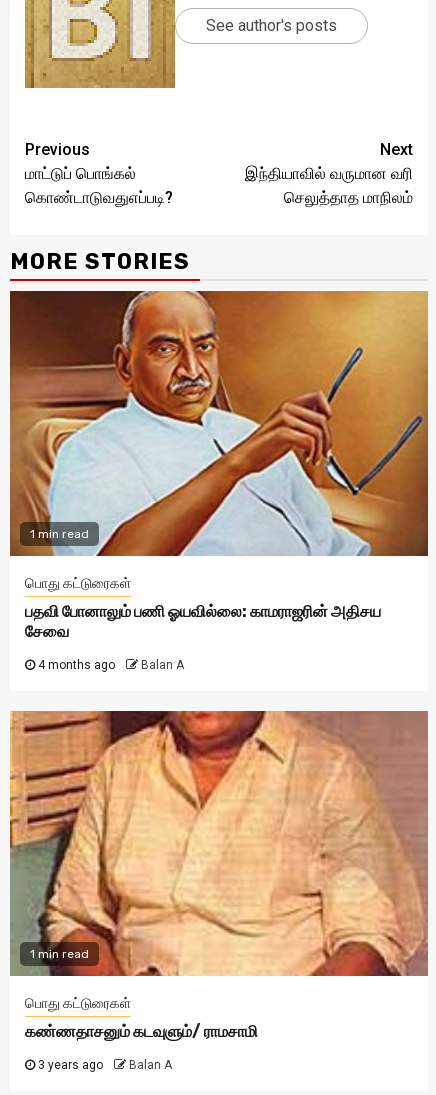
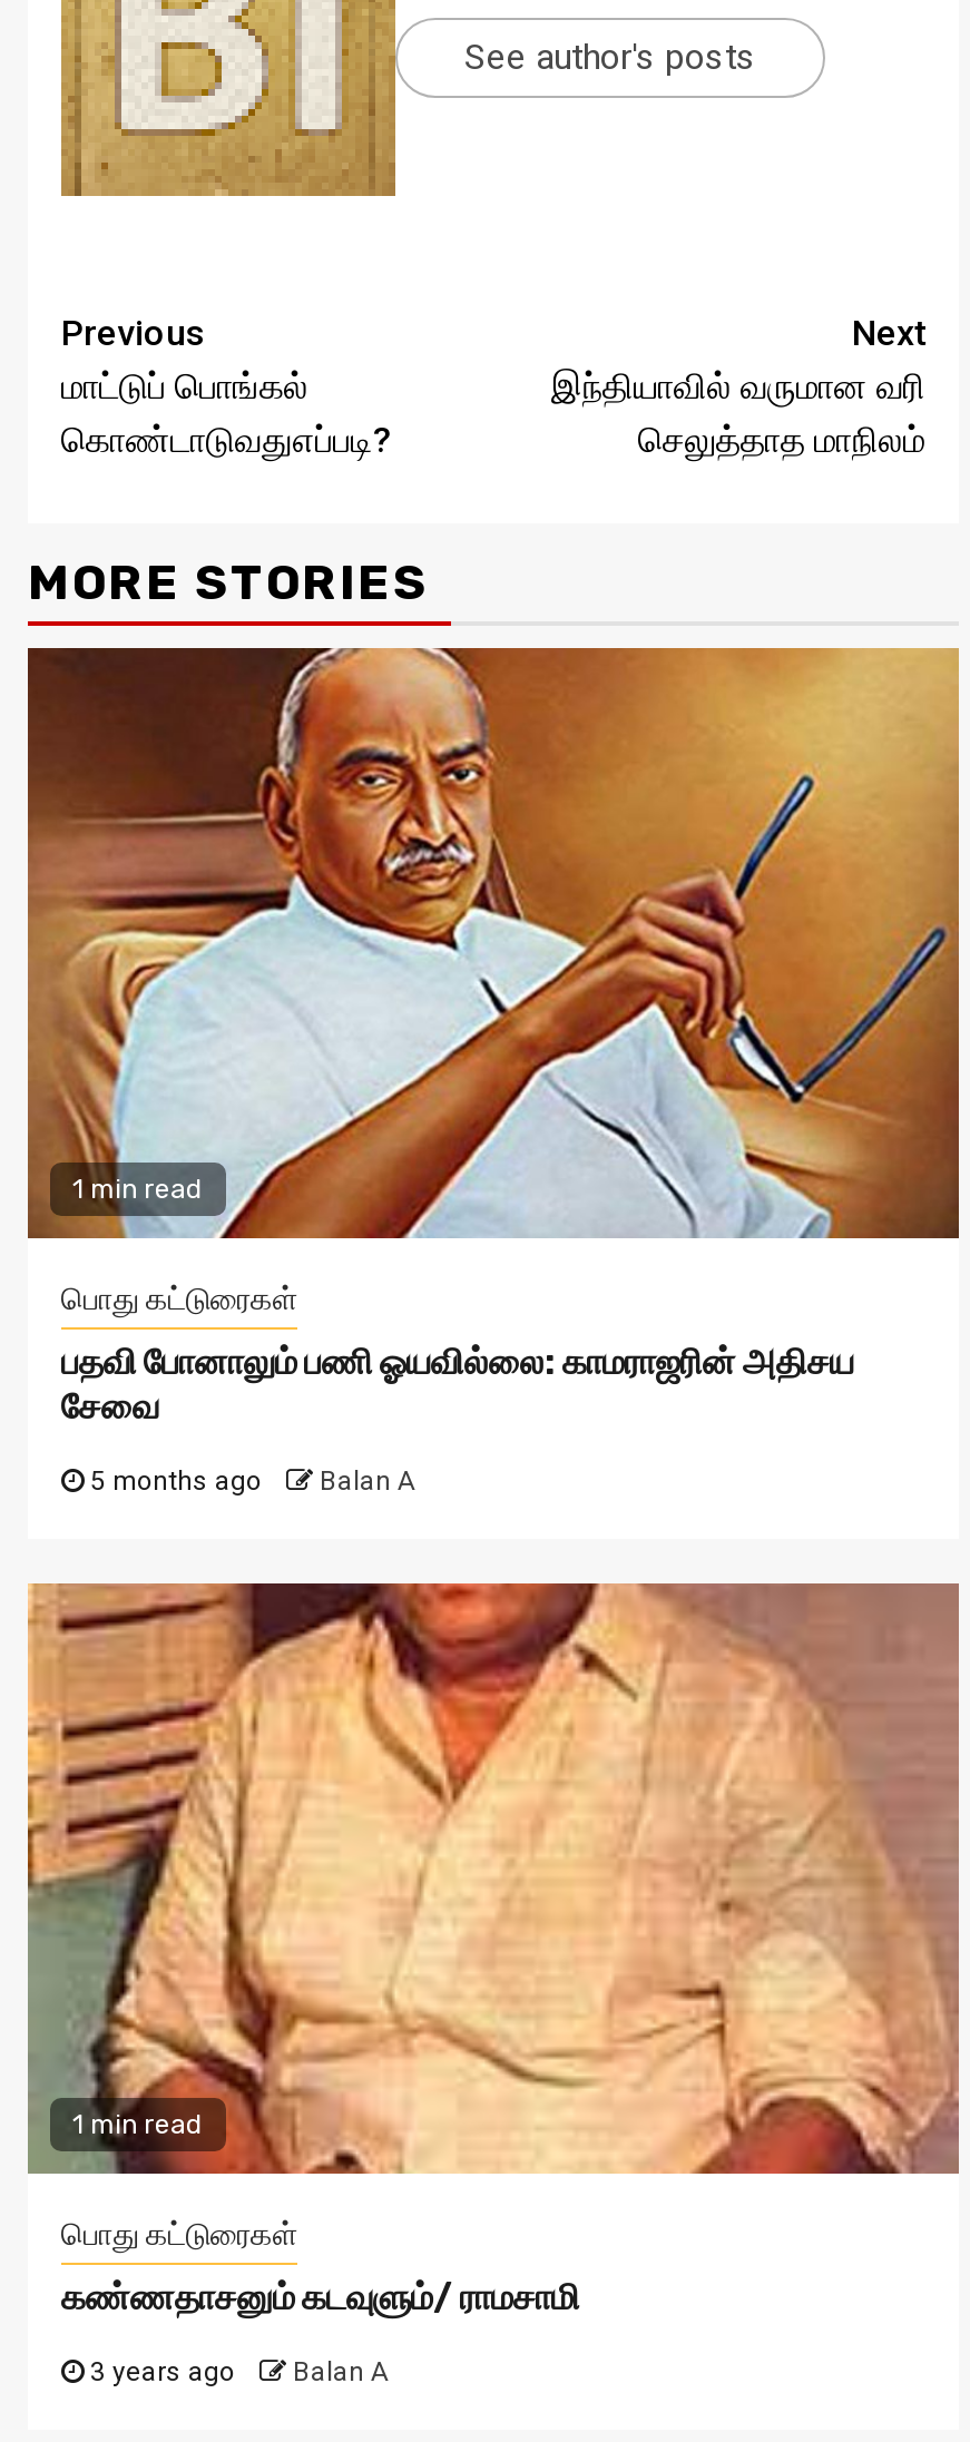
- 4 months ago Balan A
+ 5 months ago Balan A
